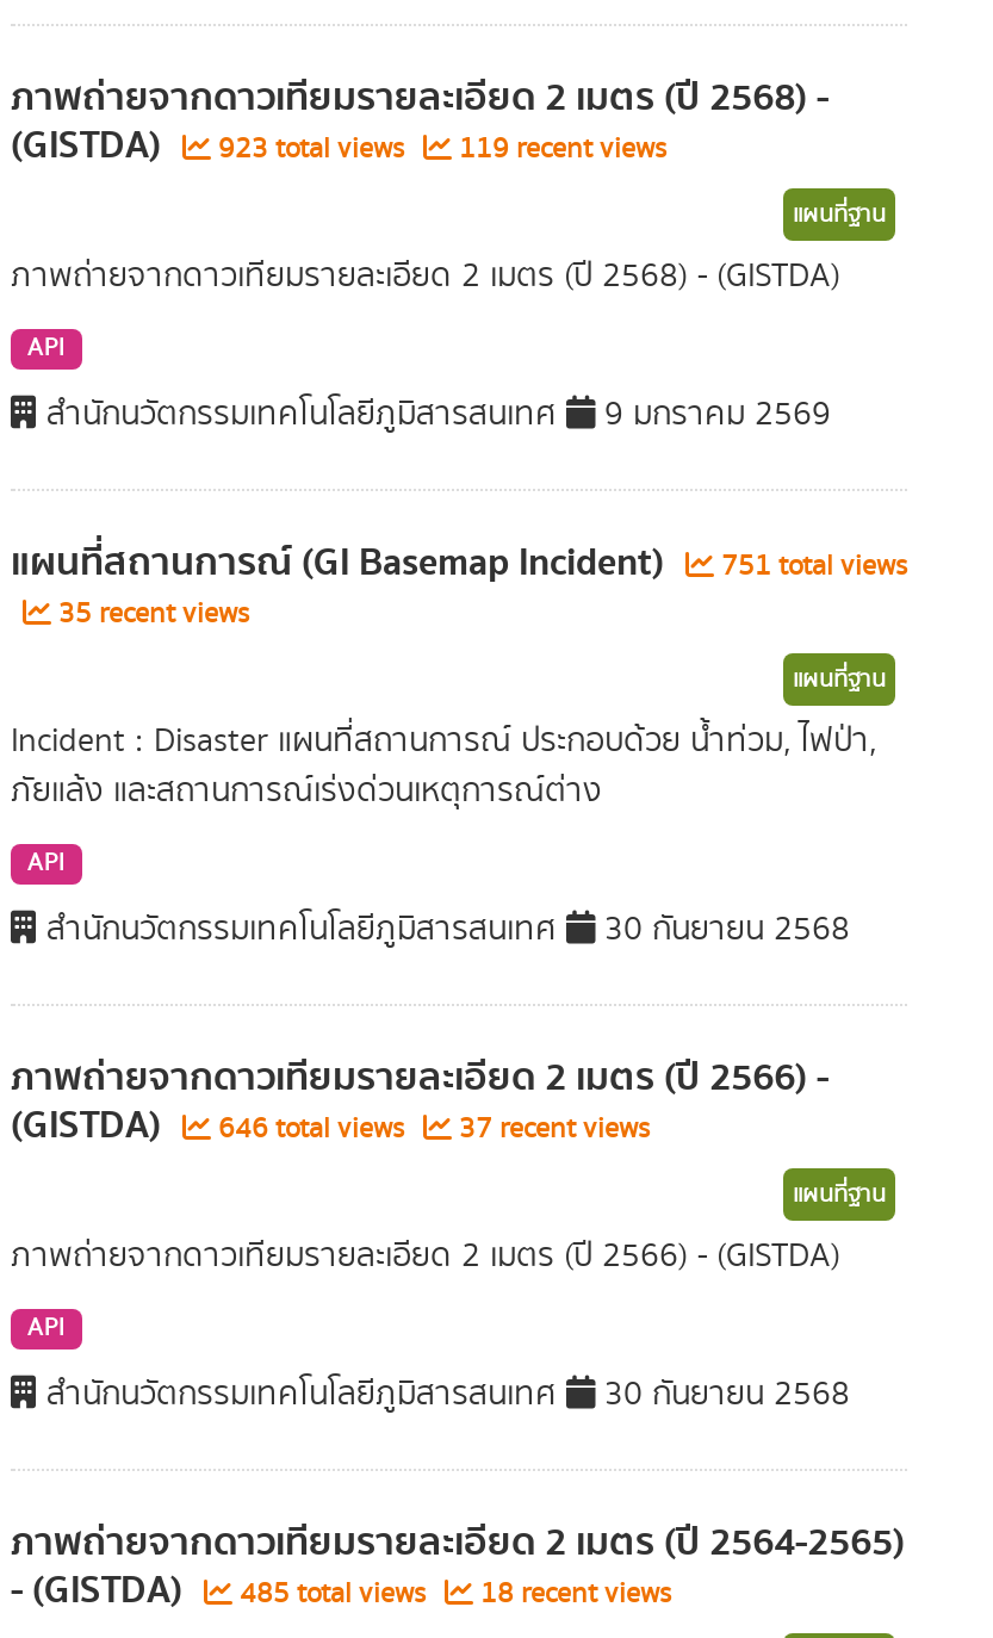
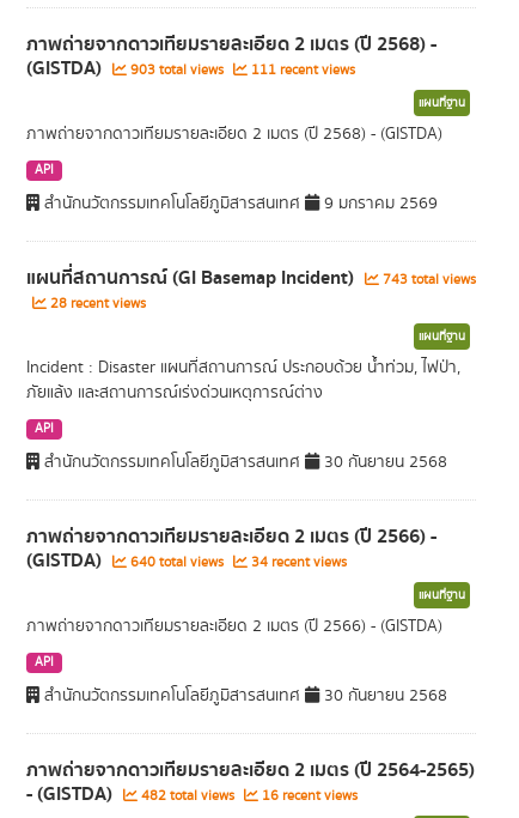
- 923 total views
+ 903 total views

- 119 recent views
+ 111 recent views

- แผนที่สถานการณ์ (GI Basemap Incident) 751 total views
+ แผนที่สถานการณ์ (GI Basemap Incident) 743 total views

- 35 recent views
+ 28 recent views

- 646 total views
+ 640 total views

- 37 recent views
+ 34 recent views

- 485 total views
+ 482 total views

- 18 recent views
+ 16 recent views
